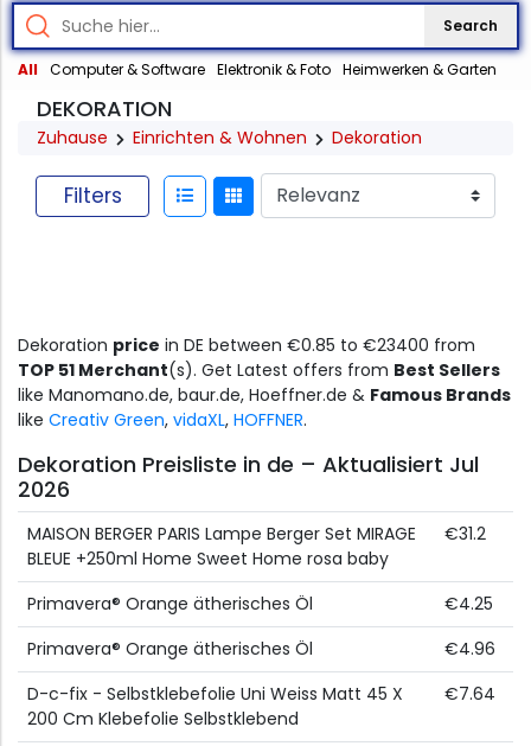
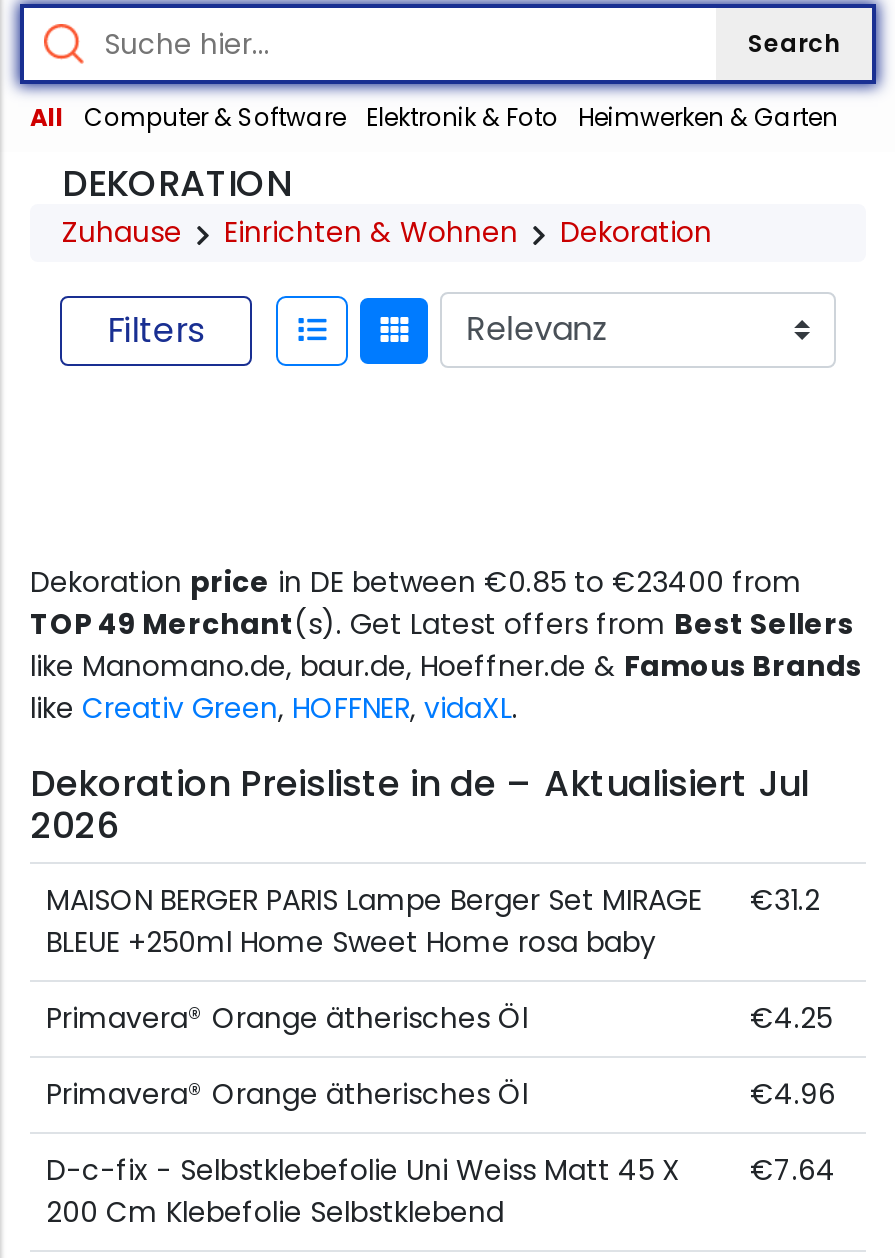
- TOP 51 Merchant(s). Get Latest offers from Best Sellers
+ TOP 49 Merchant(s). Get Latest offers from Best Sellers

- like Creativ Green, vidaXL, HOFFNER.
+ like Creativ Green, HOFFNER, vidaXL.
